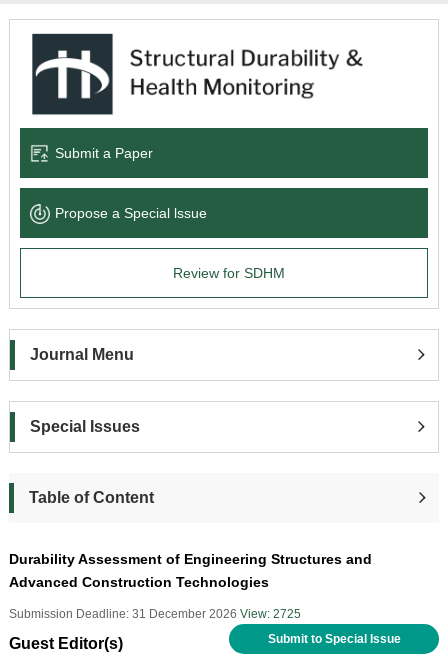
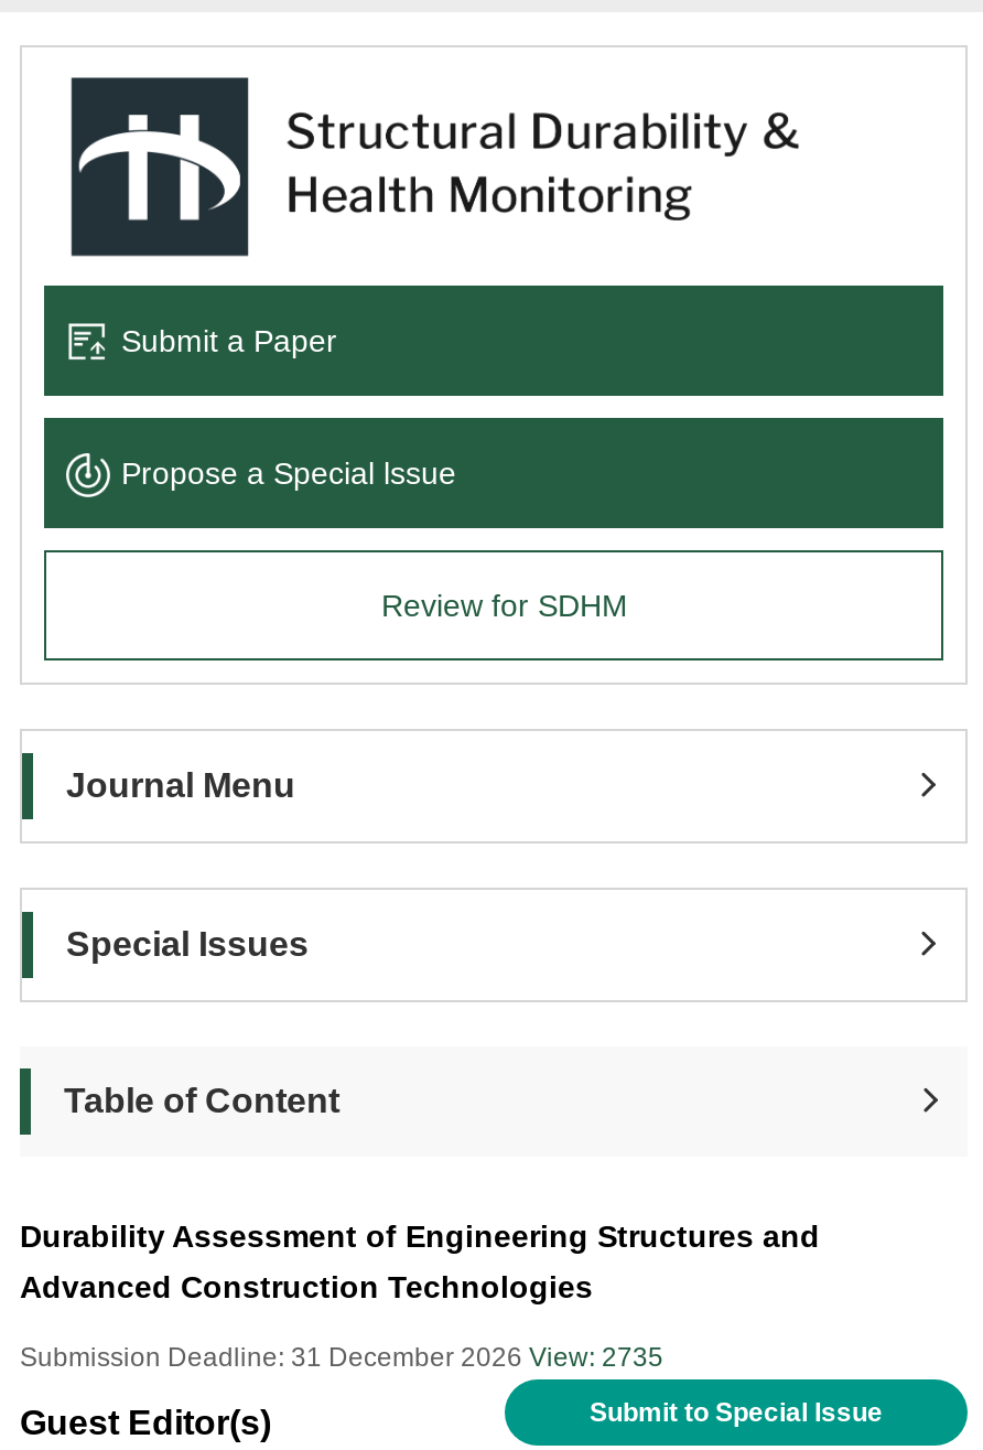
- Submission Deadline: 31 December 2026 View: 2725
+ Submission Deadline: 31 December 2026 View: 2735
